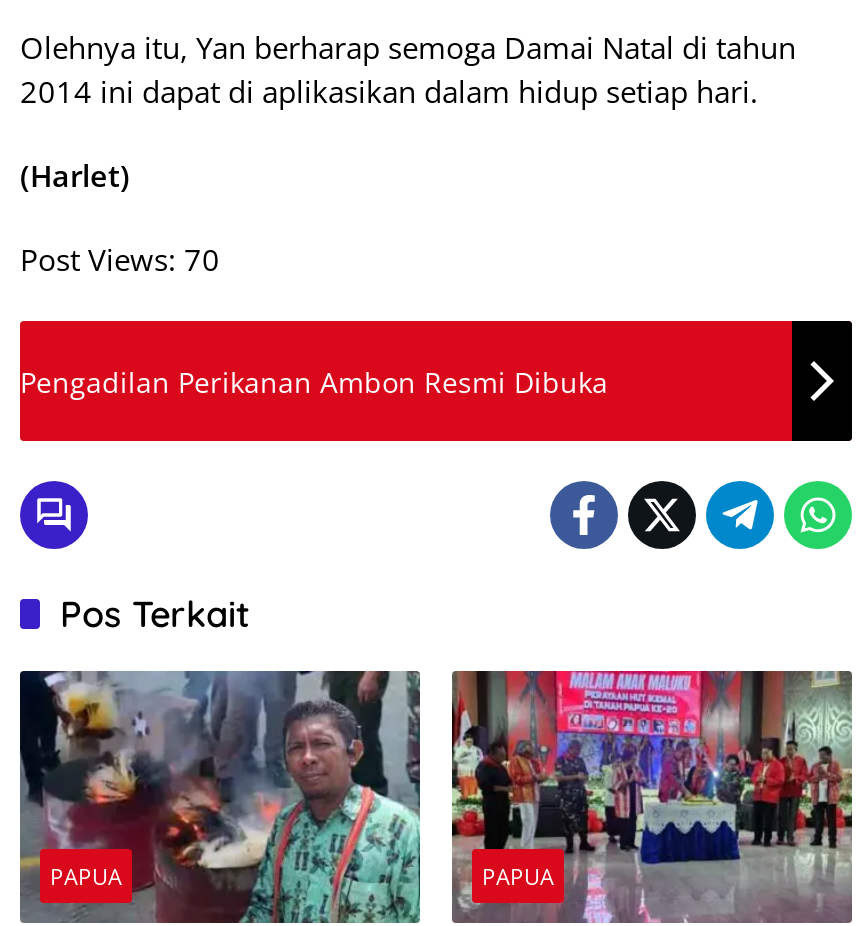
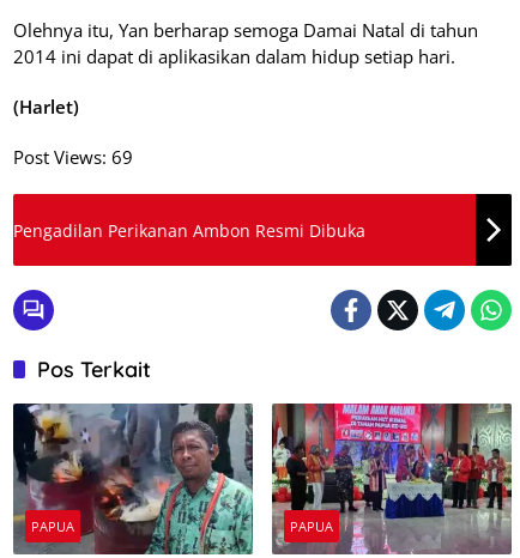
- Post Views: 70
+ Post Views: 69
